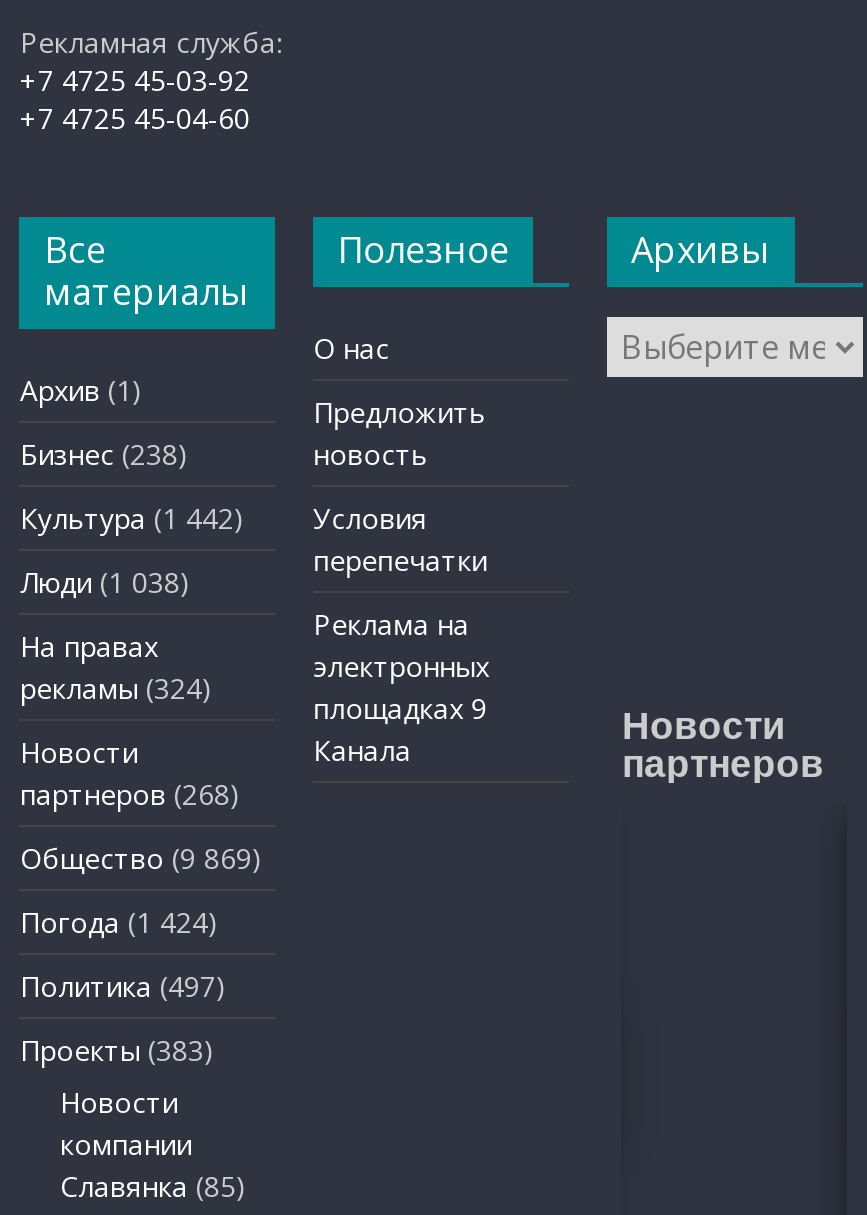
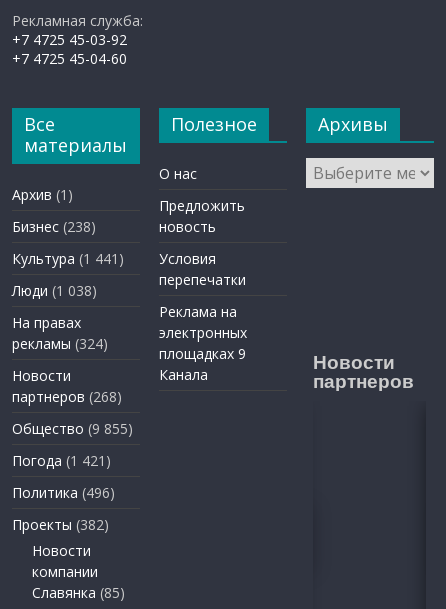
- Культура (1 442) Условия
+ Культура (1 441) Условия

- Общество (9 869)
+ Общество (9 855)

- Погода (1 424)
+ Погода (1 421)

- Политика (497)
+ Политика (496)

- Проекты (383)
+ Проекты (382)
